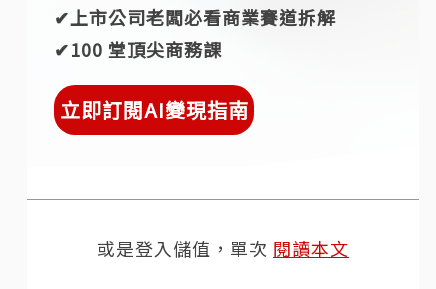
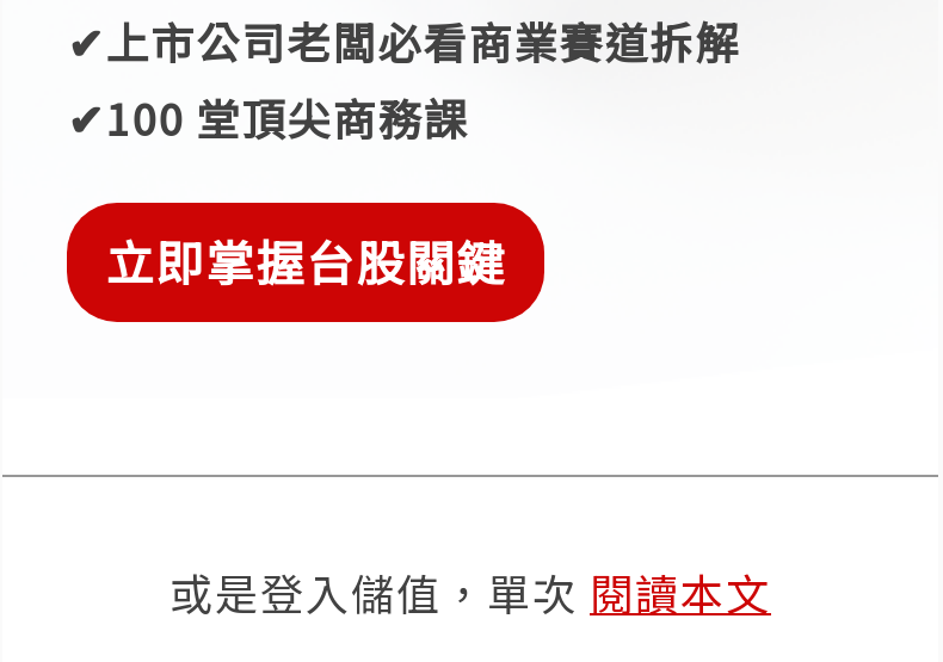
- 立即訂閱AI變現指南
+ 立即掌握台股關鍵
